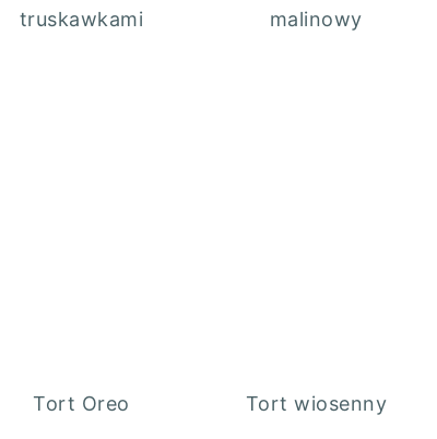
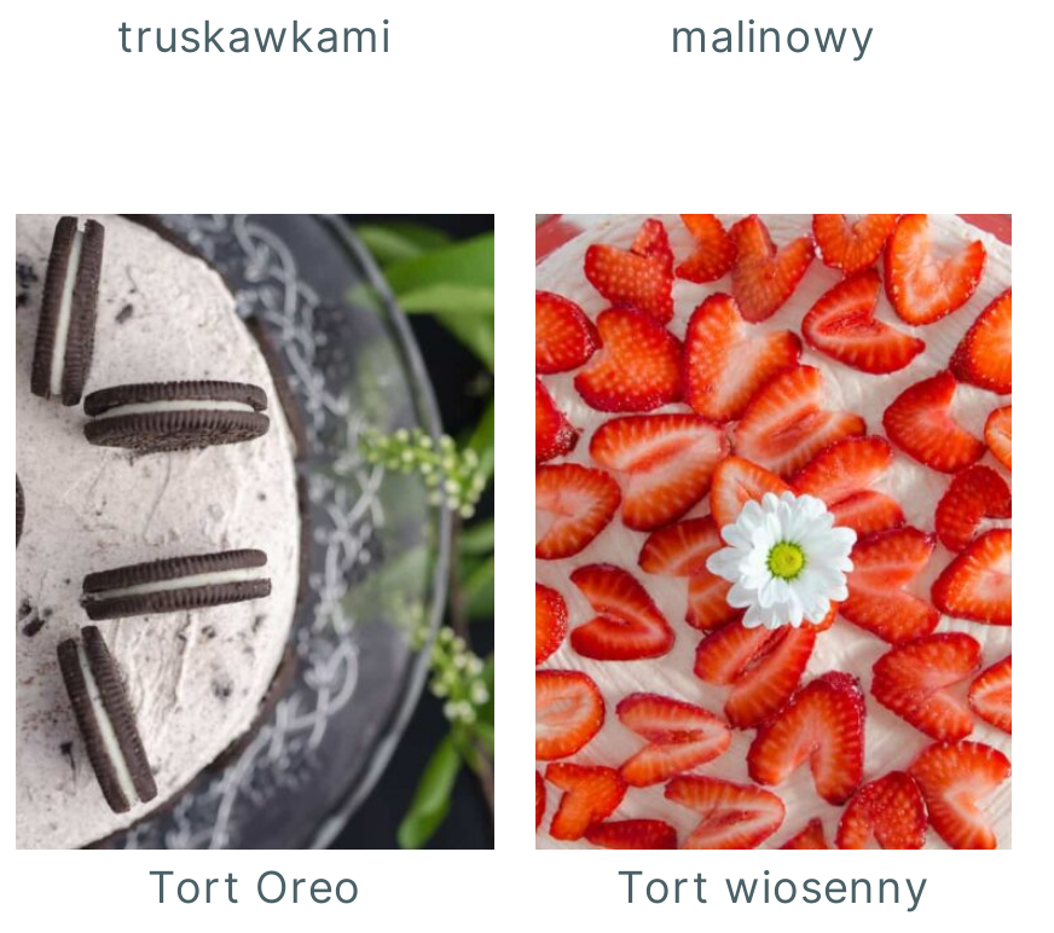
+ [image]

+ [image]
